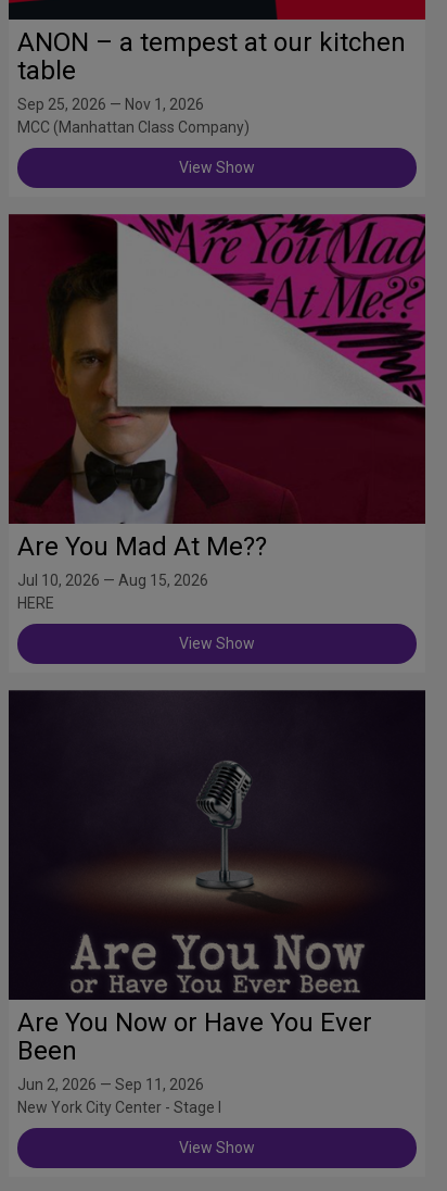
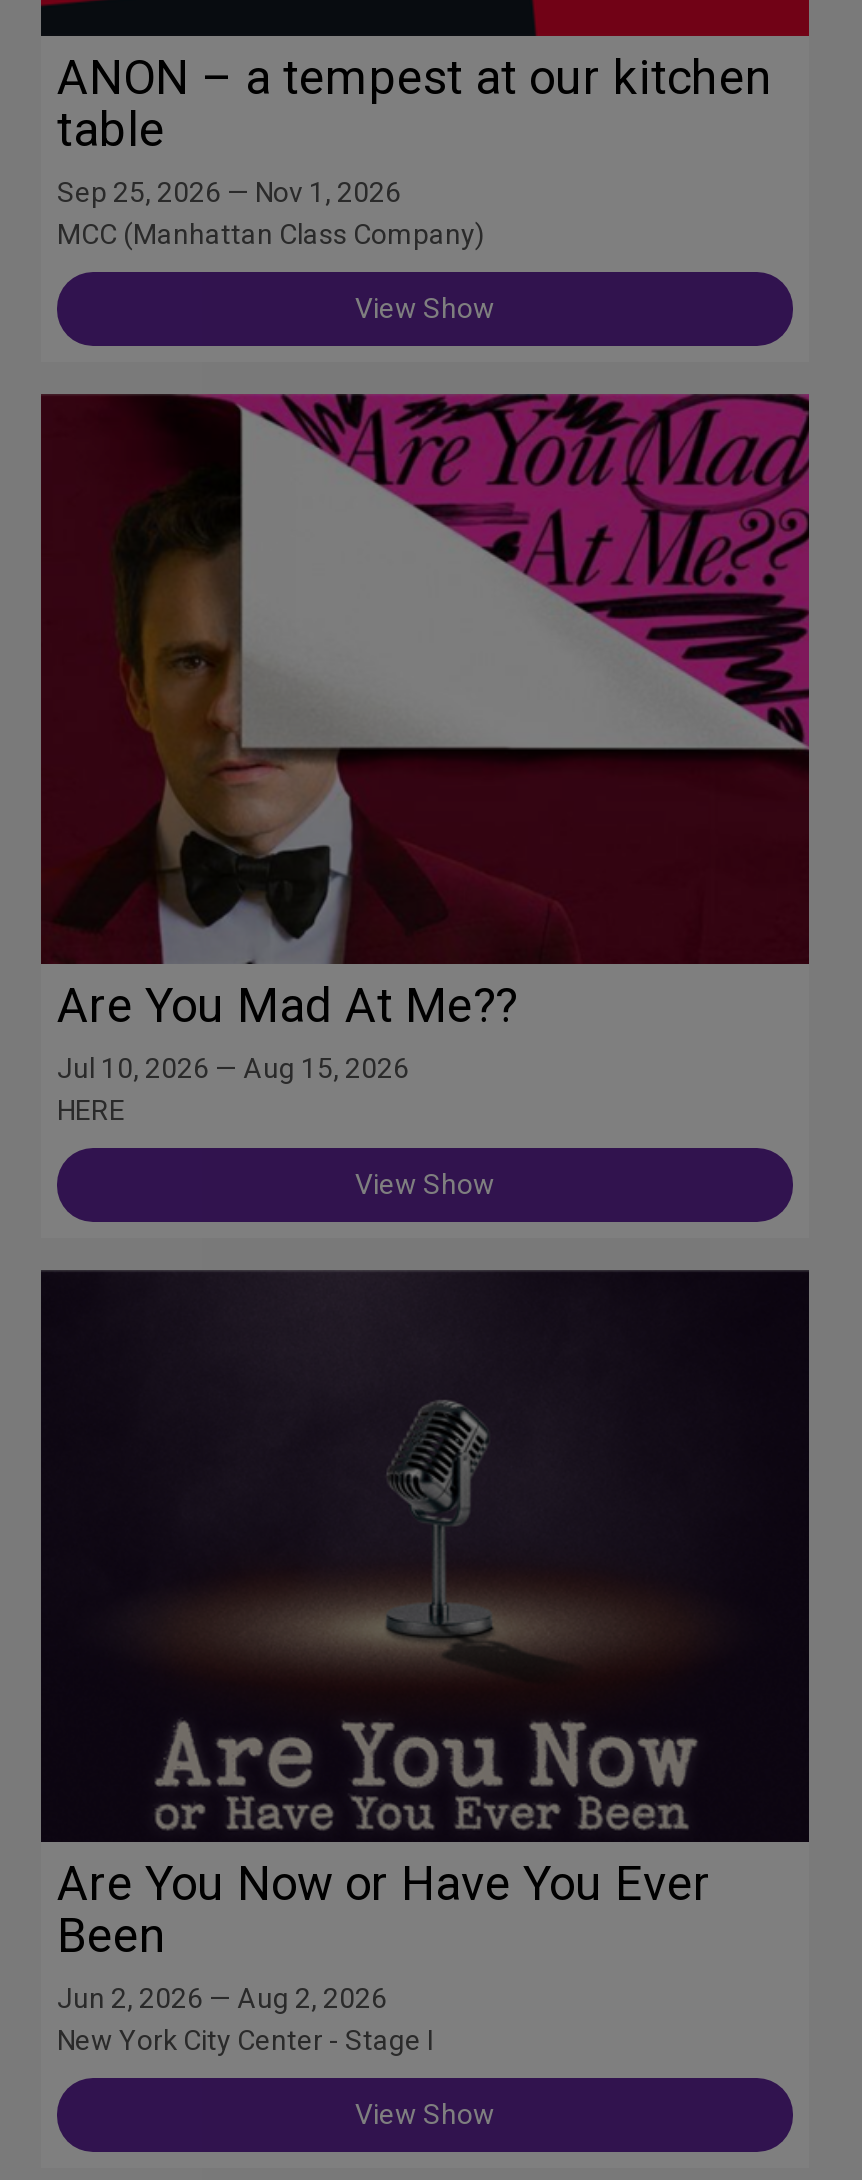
- Jun 2, 2026 — Sep 11, 2026
+ Jun 2, 2026 — Aug 2, 2026
